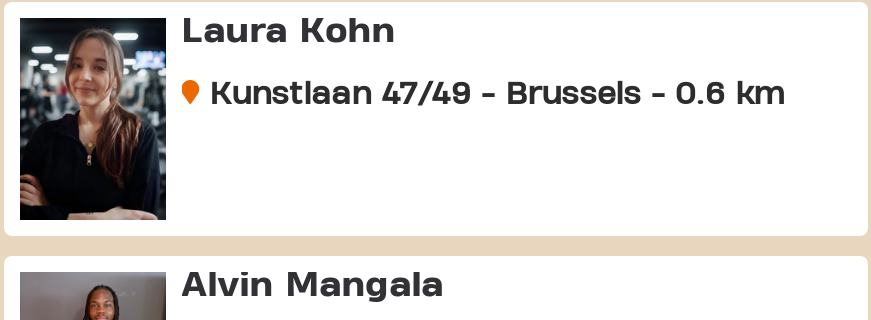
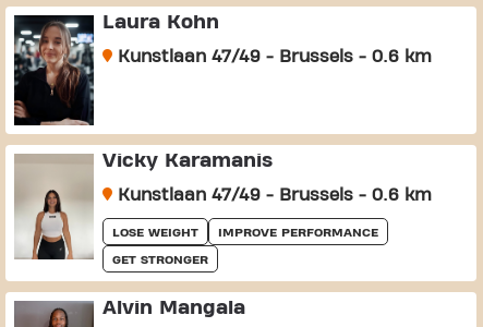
+ [image]
+ Vicky Karamanis
+ Kunstlaan 47/49 - Brussels - 0.6 km
+ LOSE WEIGHT
+ IMPROVE PERFORMANCE
+ GET STRONGER
